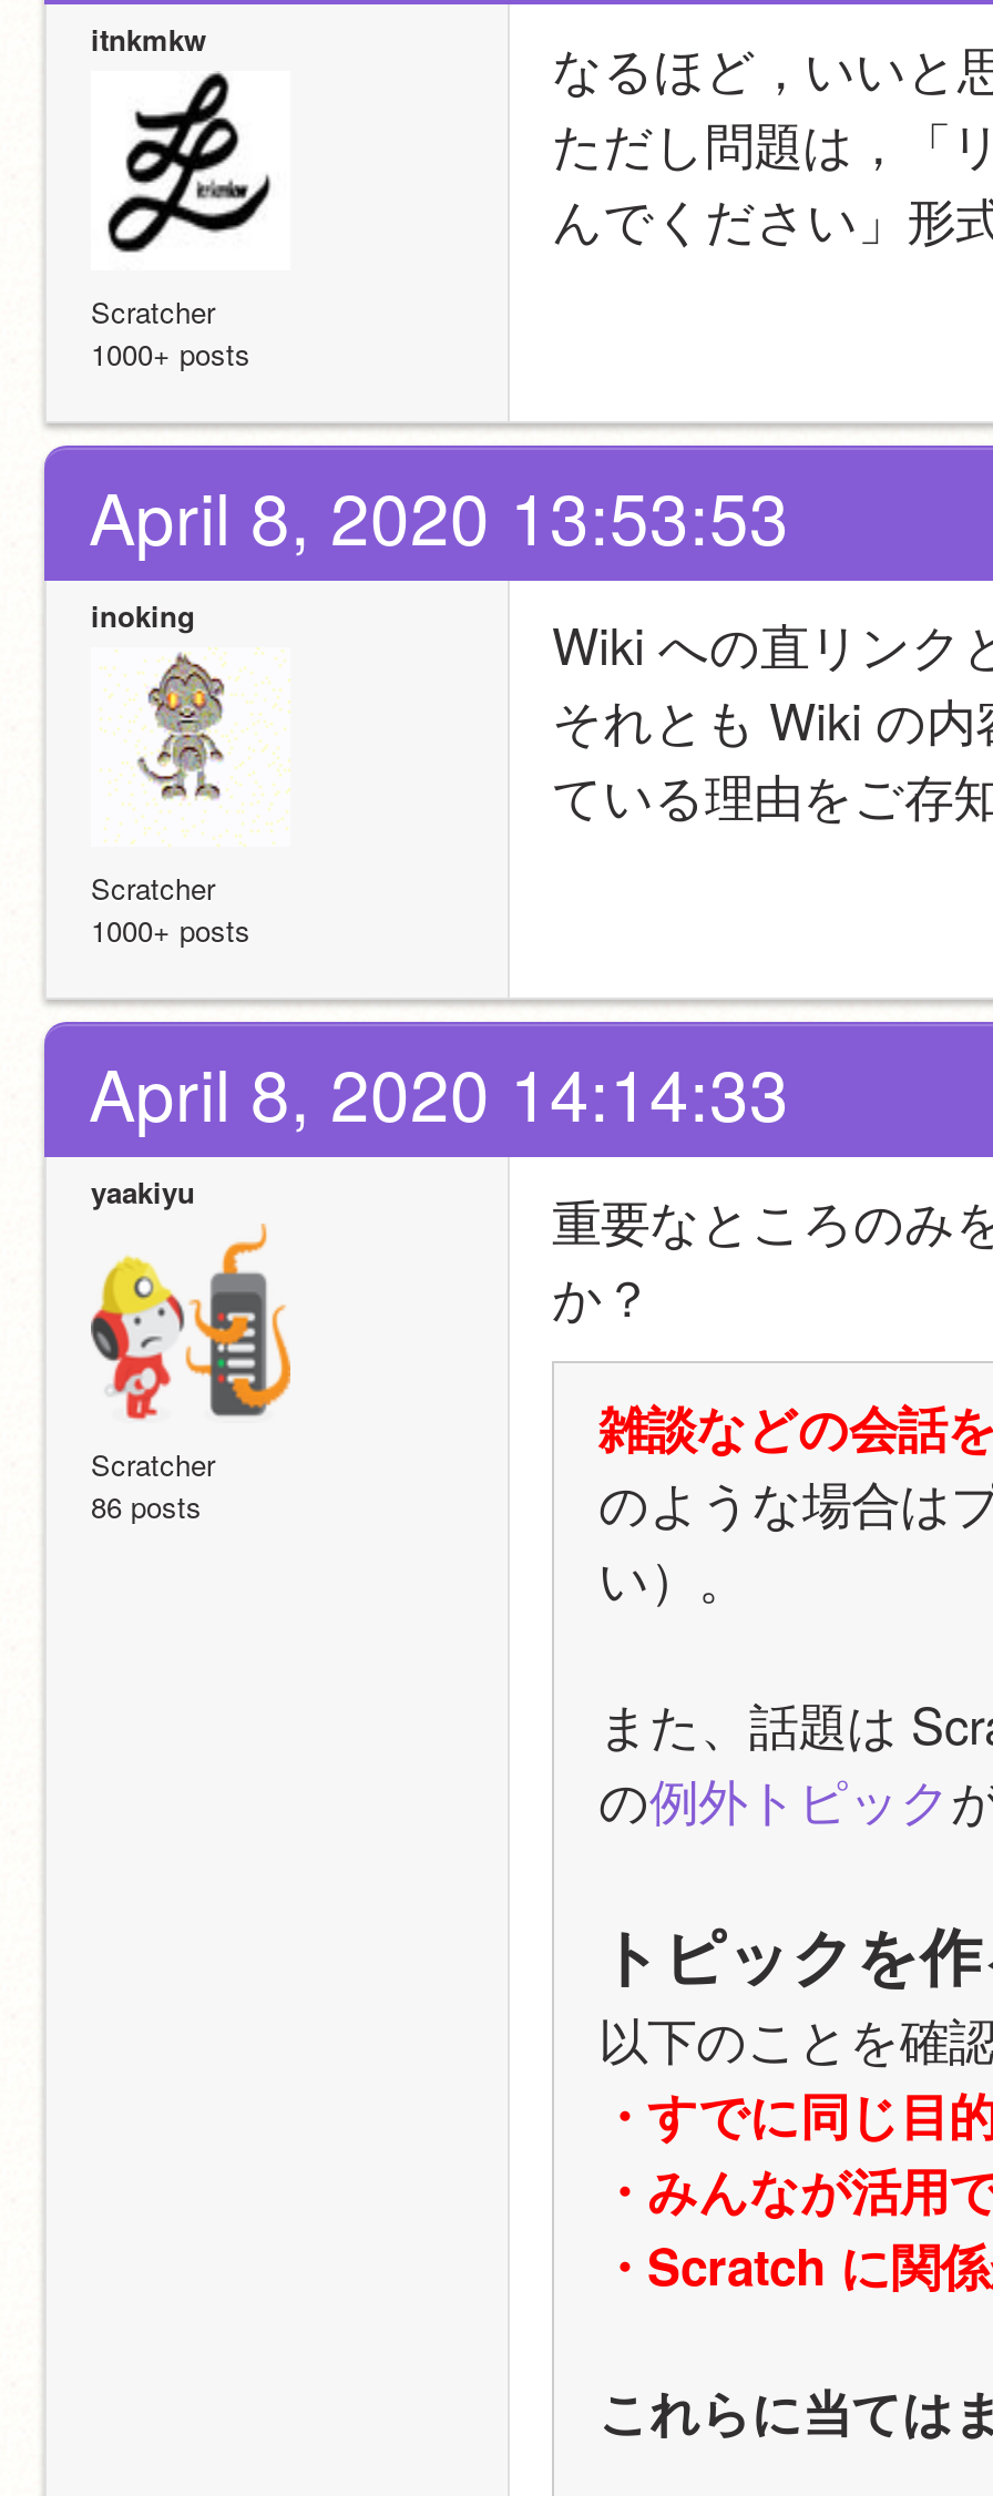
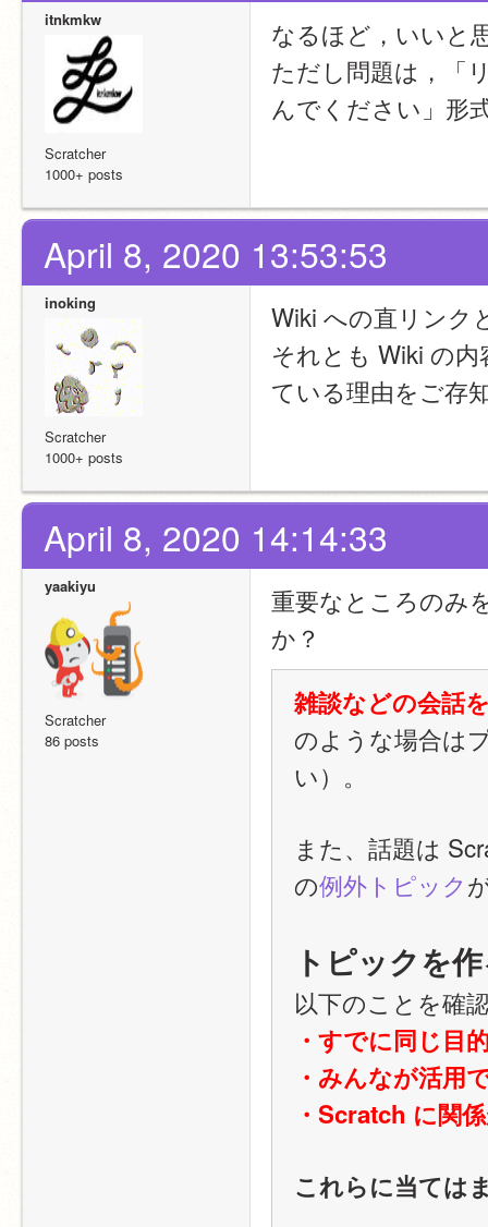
- [image]
+ [image]
